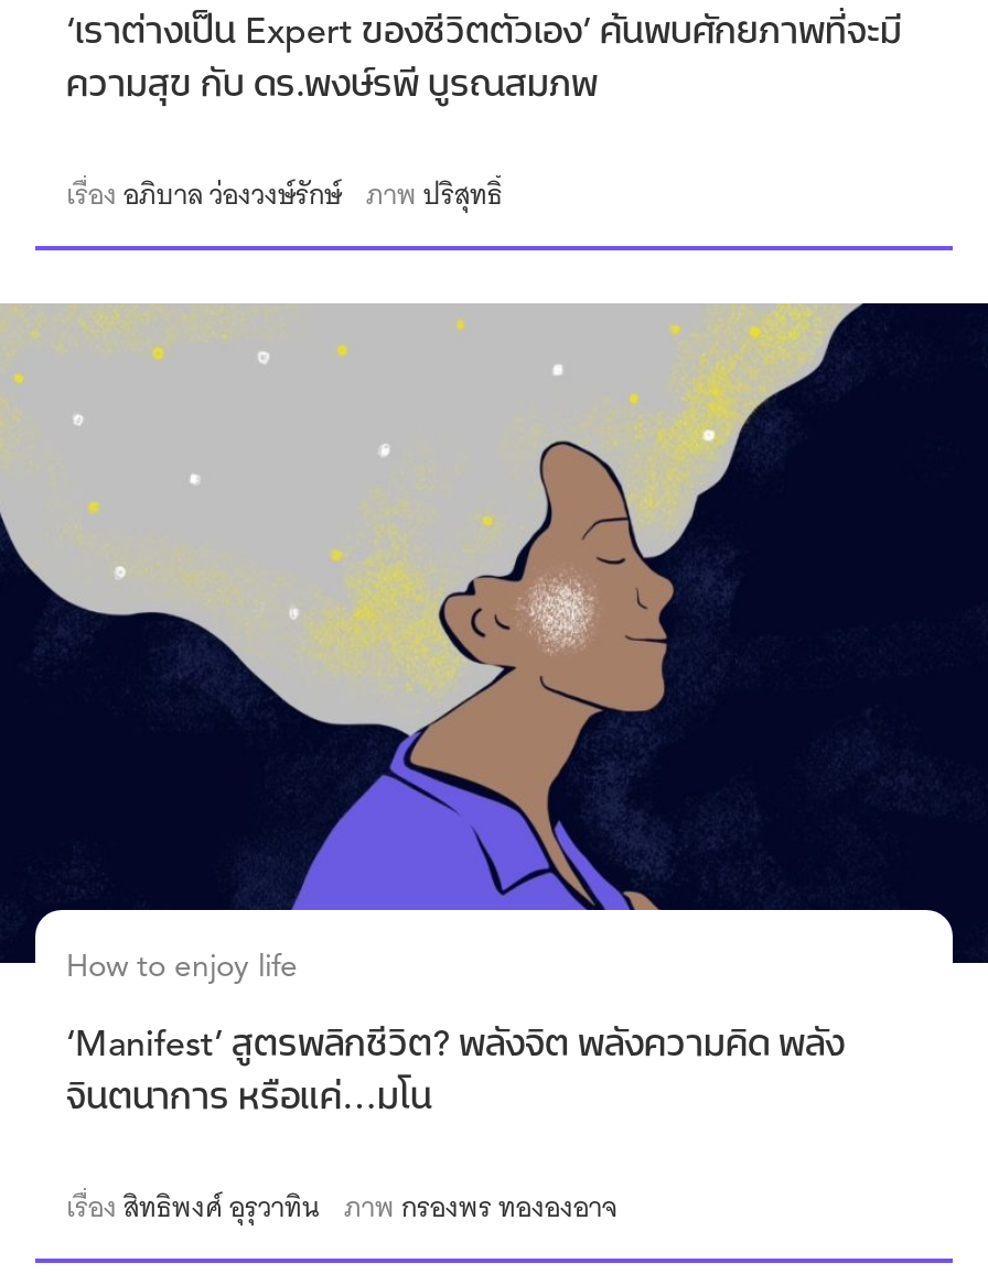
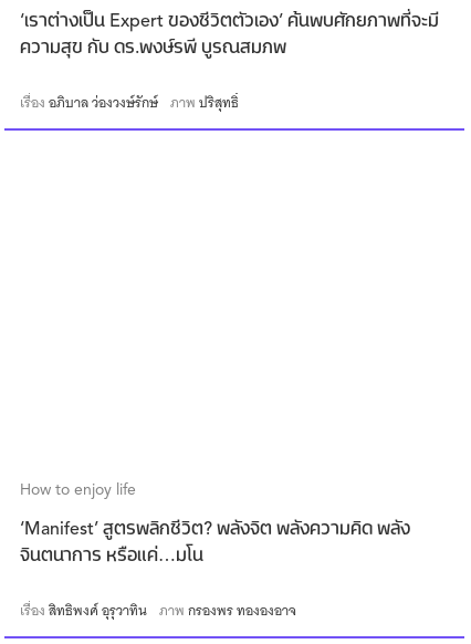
- [image]
